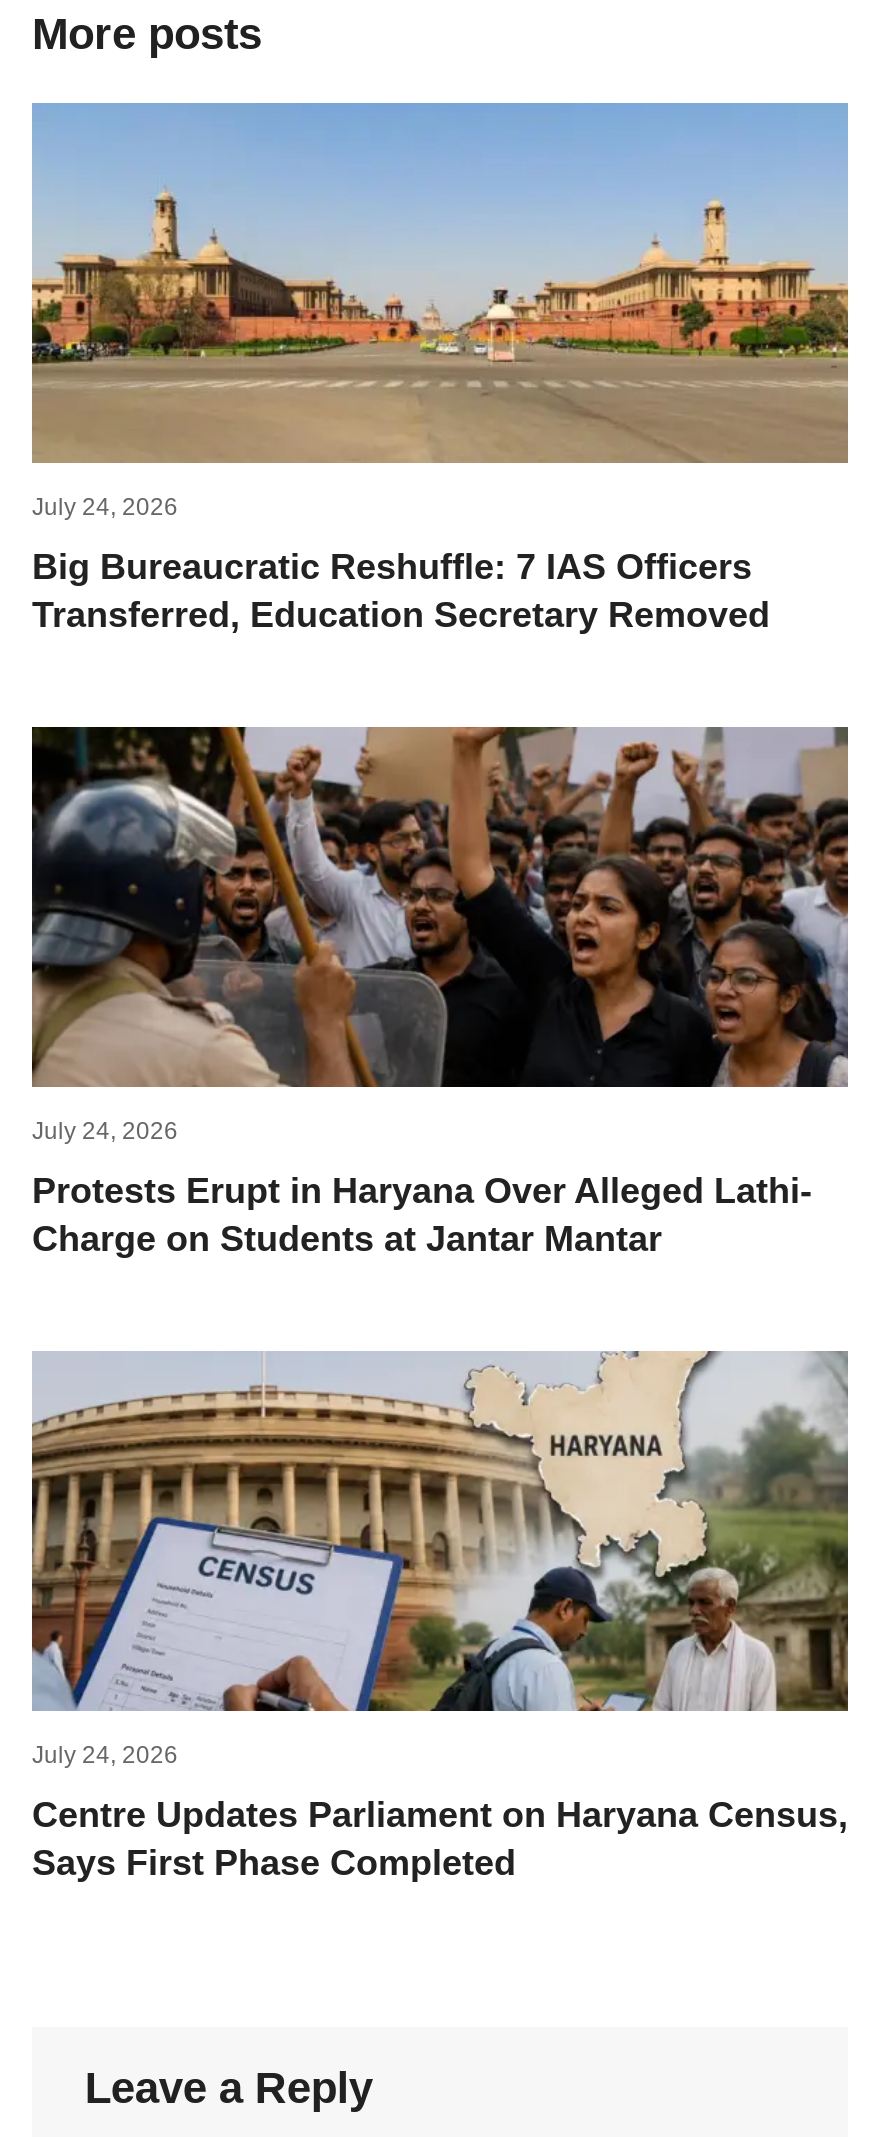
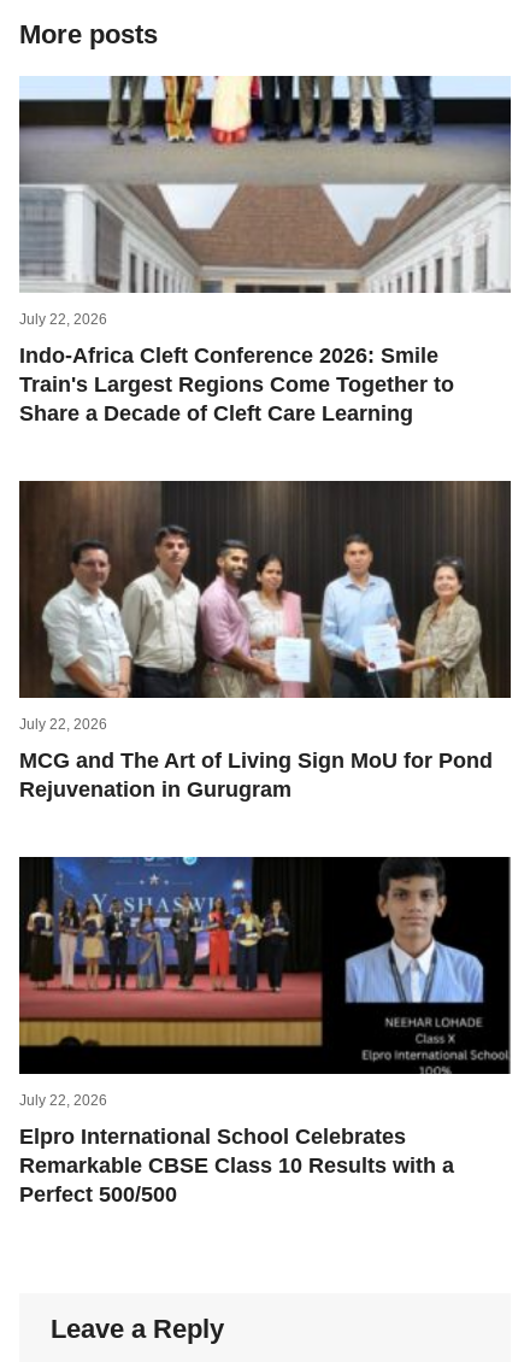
- [image]
- July 24, 2026
+ [image]
+ July 22, 2026

- Big Bureaucratic Reshuffle: 7 IAS Officers
- Transferred, Education Secretary Removed
+ Indo-Africa Cleft Conference 2026: Smile
+ Train's Largest Regions Come Together to
+ Share a Decade of Cleft Care Learning

- [image]
- July 24, 2026
+ [image]
+ July 22, 2026

- Protests Erupt in Haryana Over Alleged Lathi-
- Charge on Students at Jantar Mantar
+ MCG and The Art of Living Sign MoU for Pond
+ Rejuvenation in Gurugram

- [image]
- July 24, 2026
+ [image]
+ July 22, 2026

- Centre Updates Parliament on Haryana Census,
- Says First Phase Completed
+ Elpro International School Celebrates
+ Remarkable CBSE Class 10 Results with a
+ Perfect 500/500
